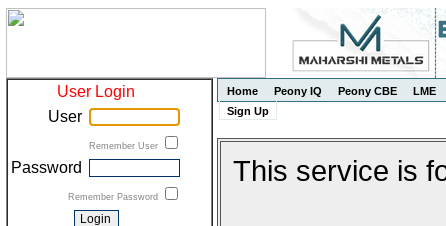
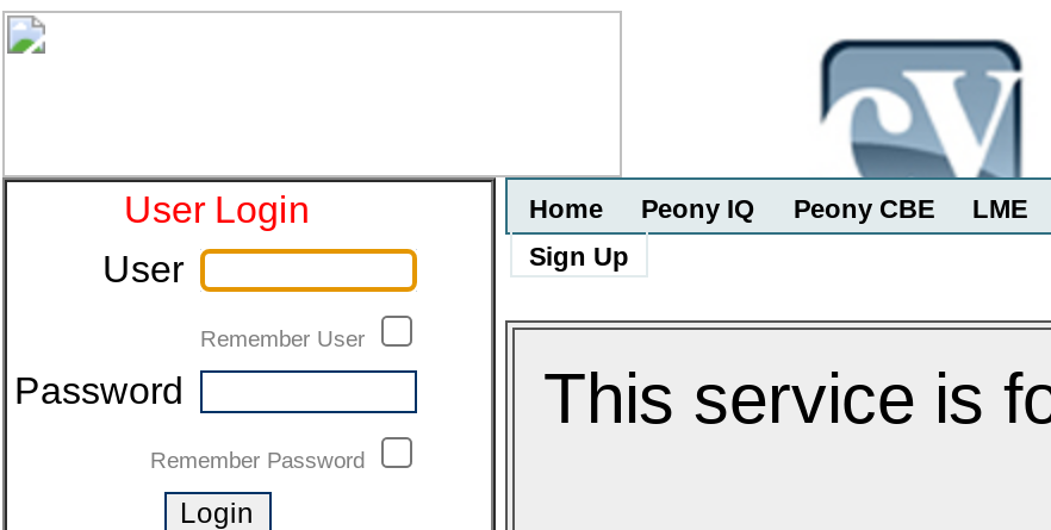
- [image]
+ [image]
